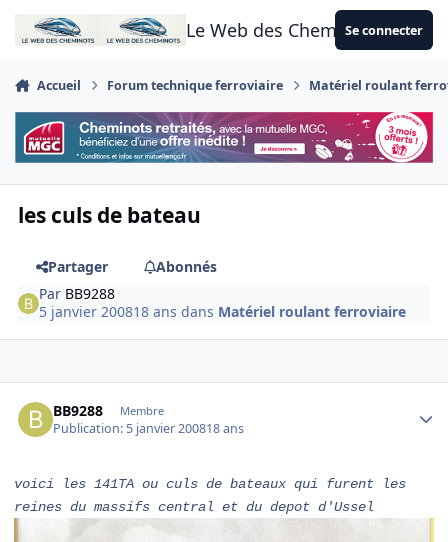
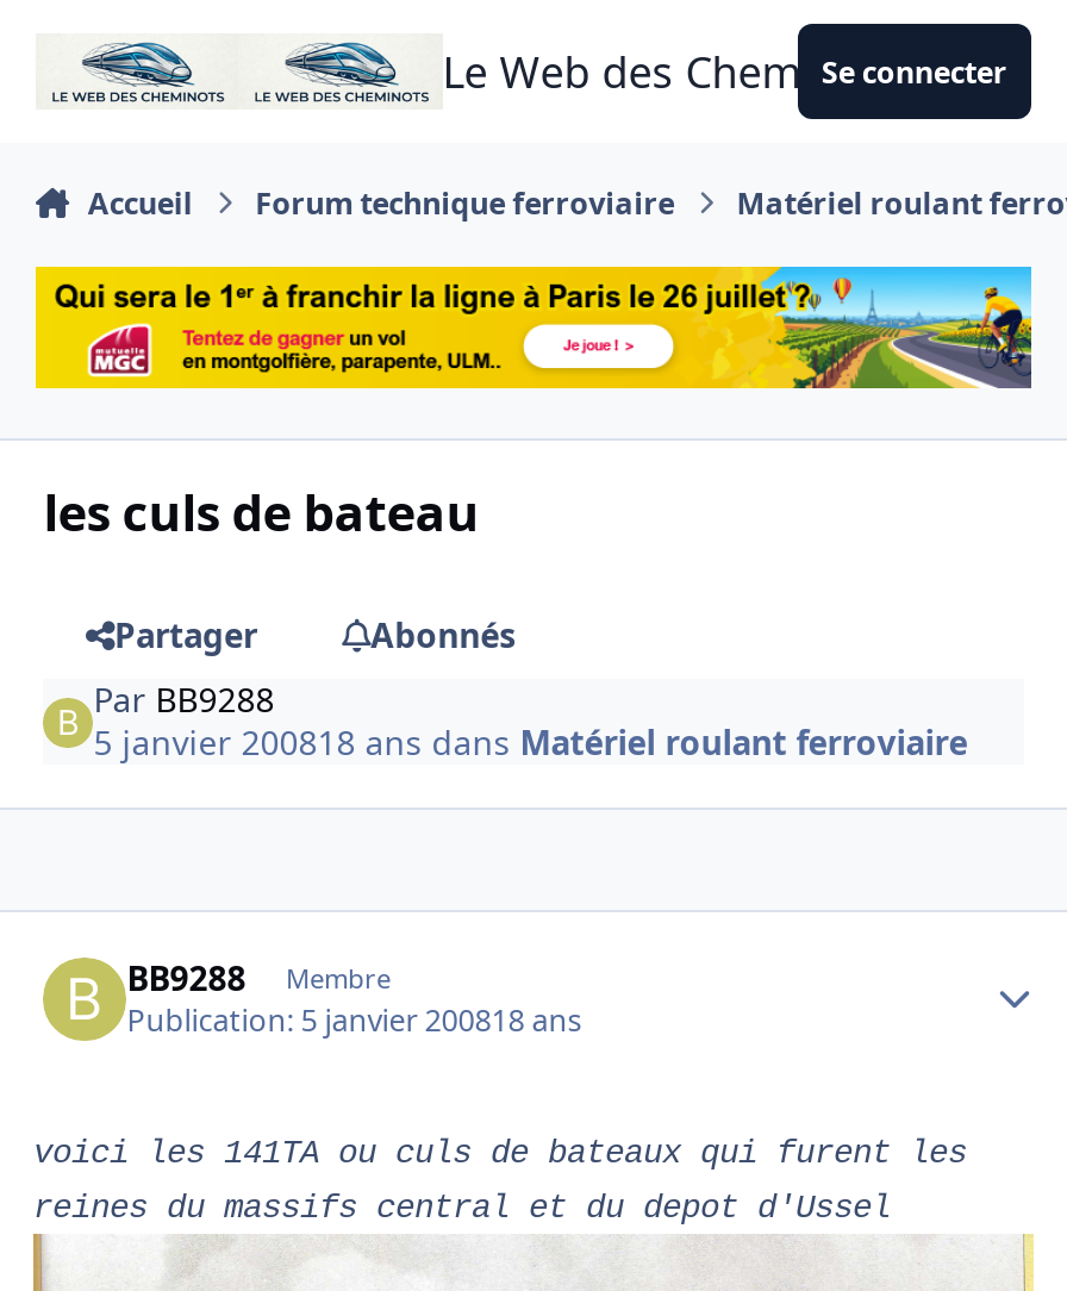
- [image]
+ [image]
